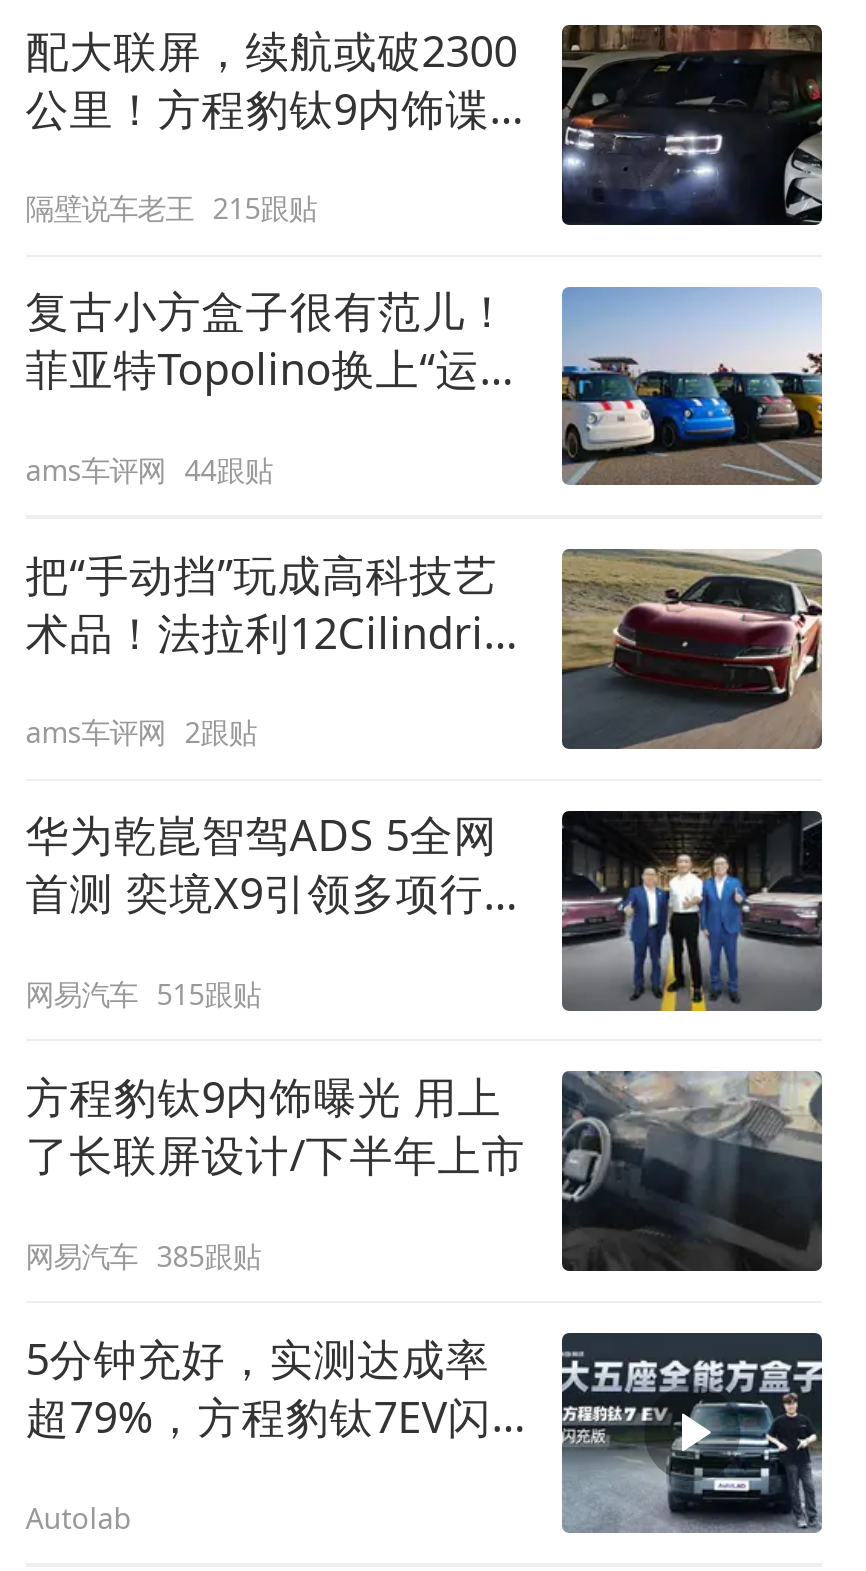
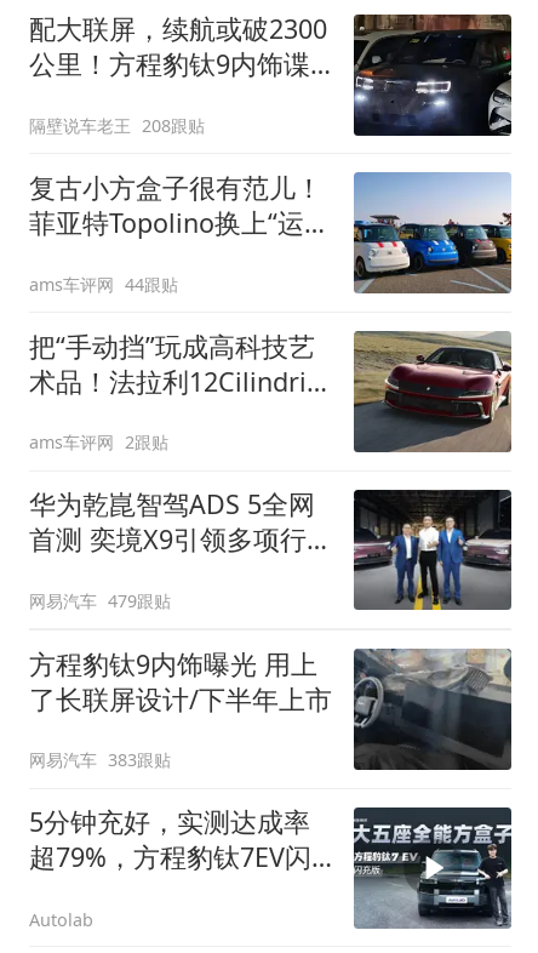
- 隔壁说车老王 215跟贴
+ 隔壁说车老王 208跟贴

- 网易汽车 515跟贴
+ 网易汽车 479跟贴

- 网易汽车 385跟贴
+ 网易汽车 383跟贴
